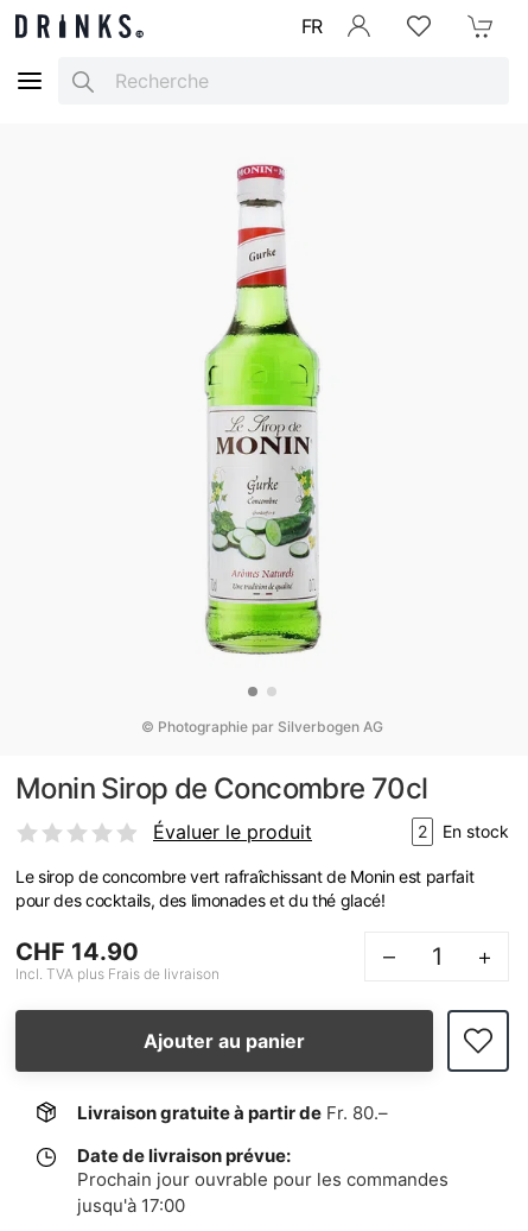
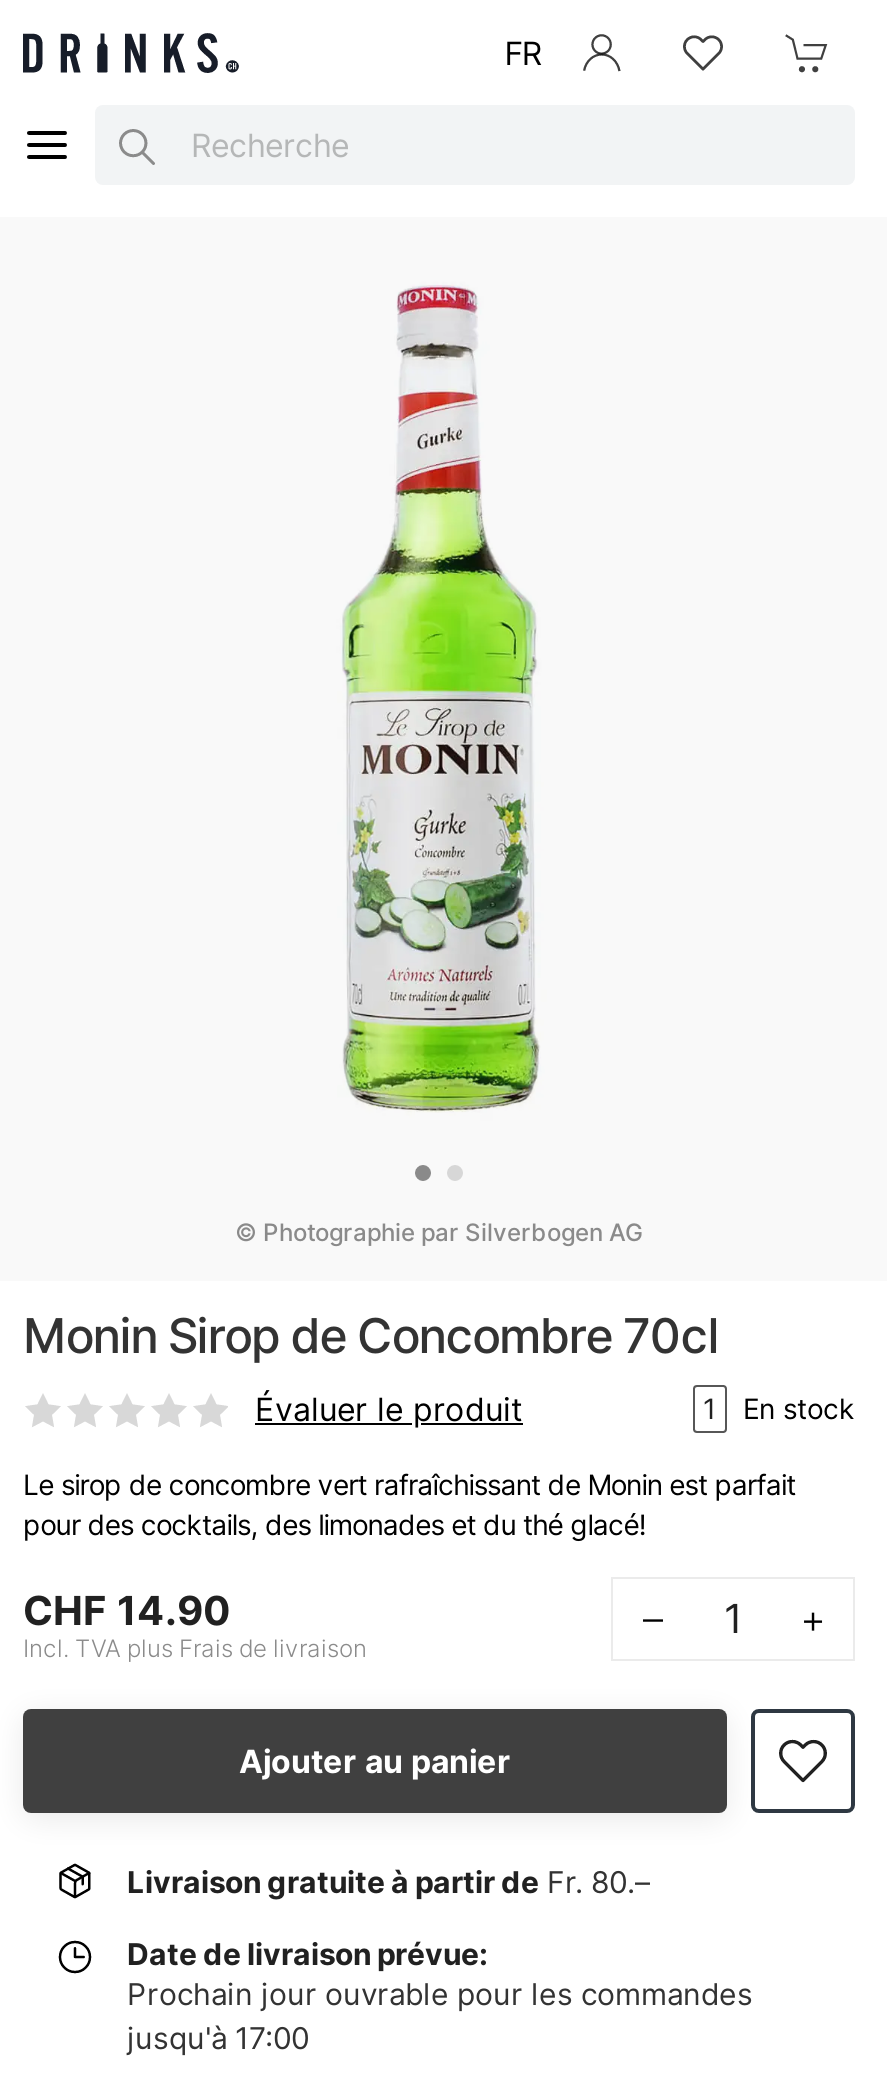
- 2 En stock
+ 1 En stock
